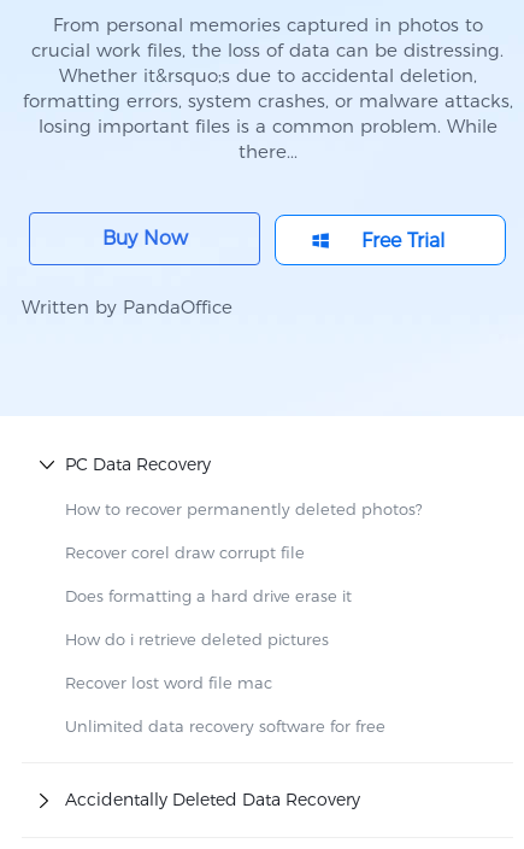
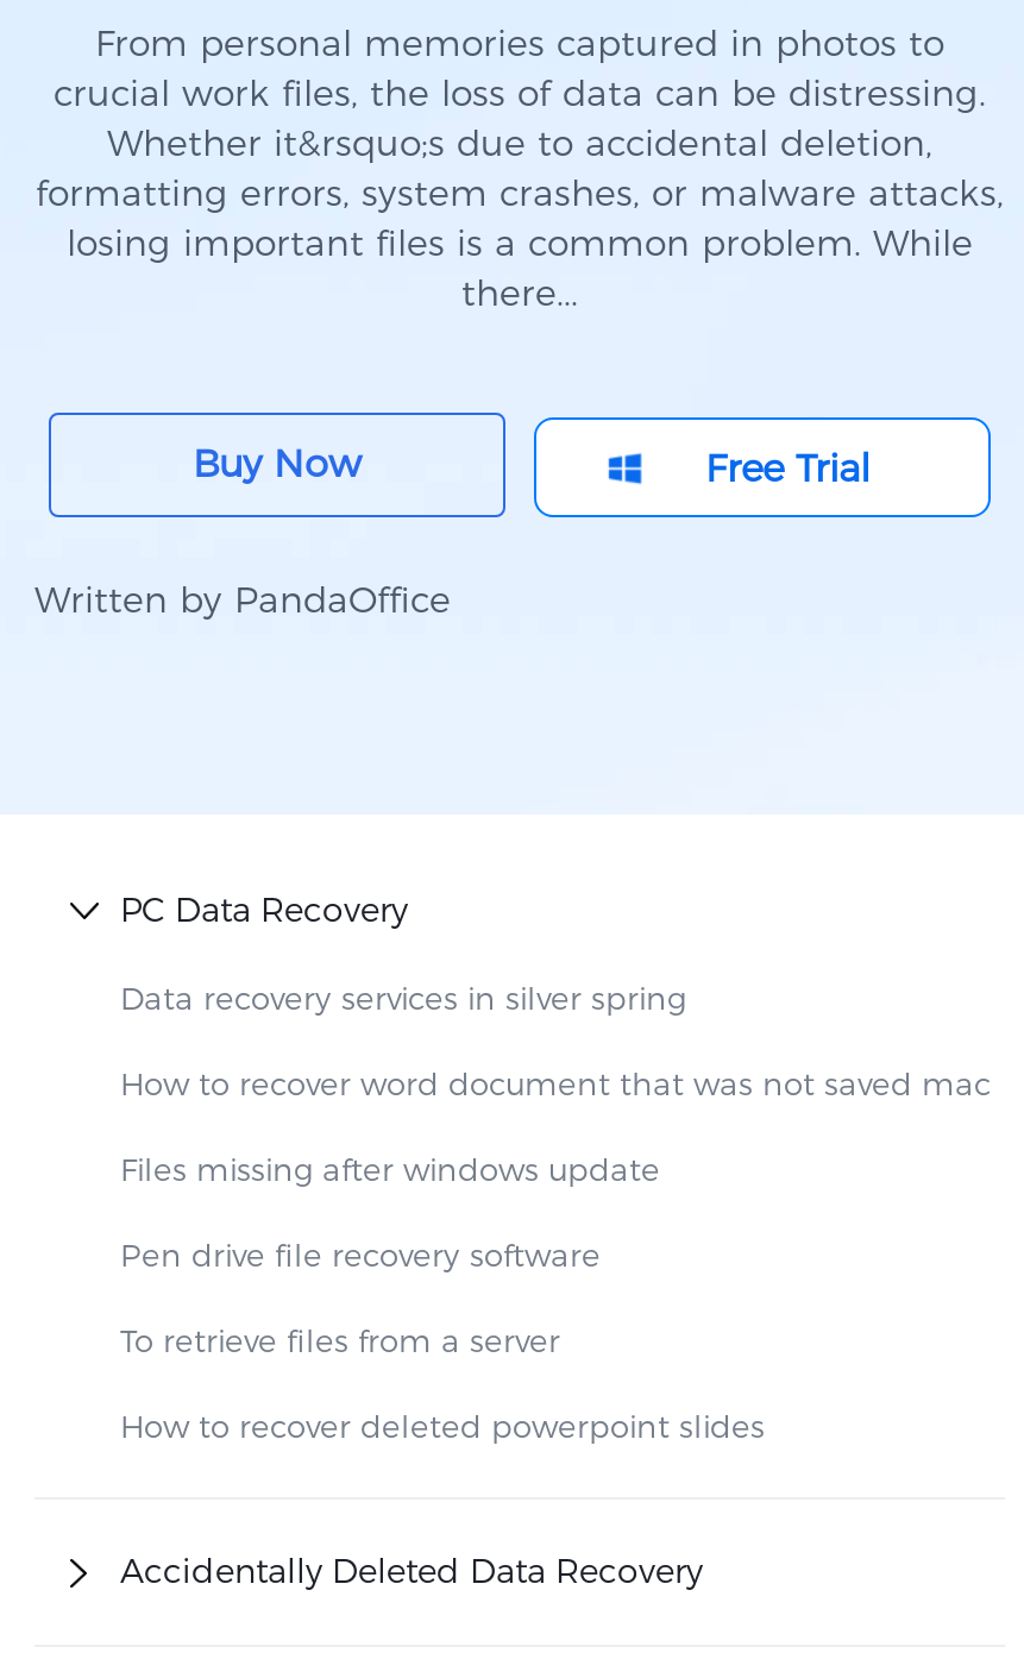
- How to recover permanently deleted photos?
+ Data recovery services in silver spring

- Recover corel draw corrupt file
+ How to recover word document that was not saved mac

- Does formatting a hard drive erase it
+ Files missing after windows update

- How do i retrieve deleted pictures
+ Pen drive file recovery software

- Recover lost word file mac
+ To retrieve files from a server

- Unlimited data recovery software for free
+ How to recover deleted powerpoint slides
